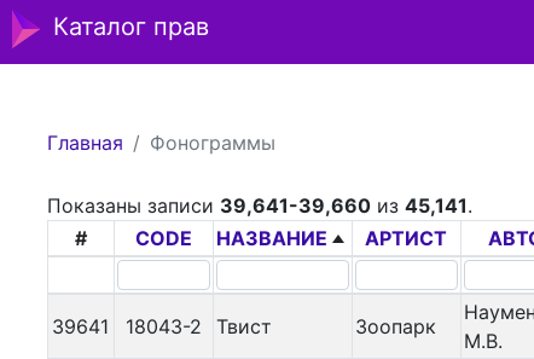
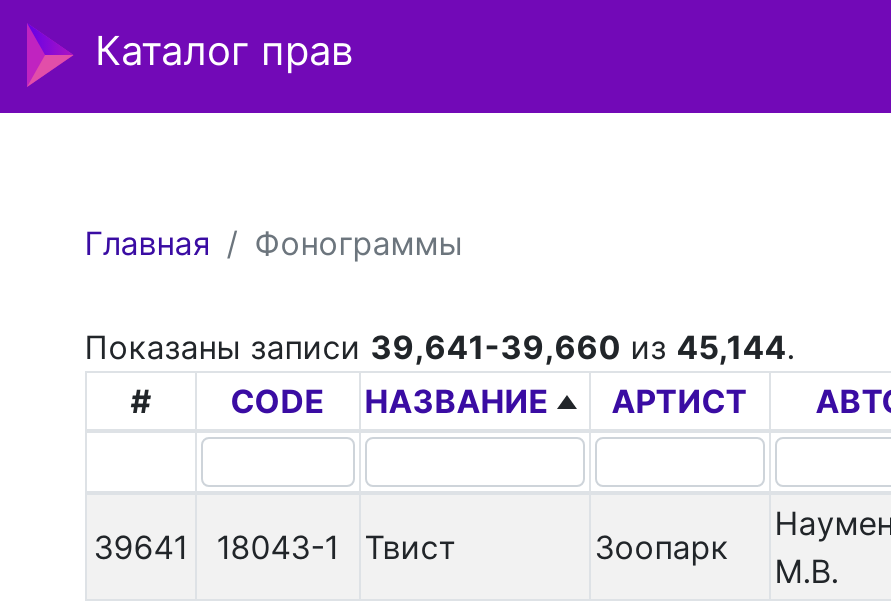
- Показаны записи 39,641-39,660 из 45,141.
+ Показаны записи 39,641-39,660 из 45,144.

- 18043-2 Твист
+ 18043-1
+ Твист
